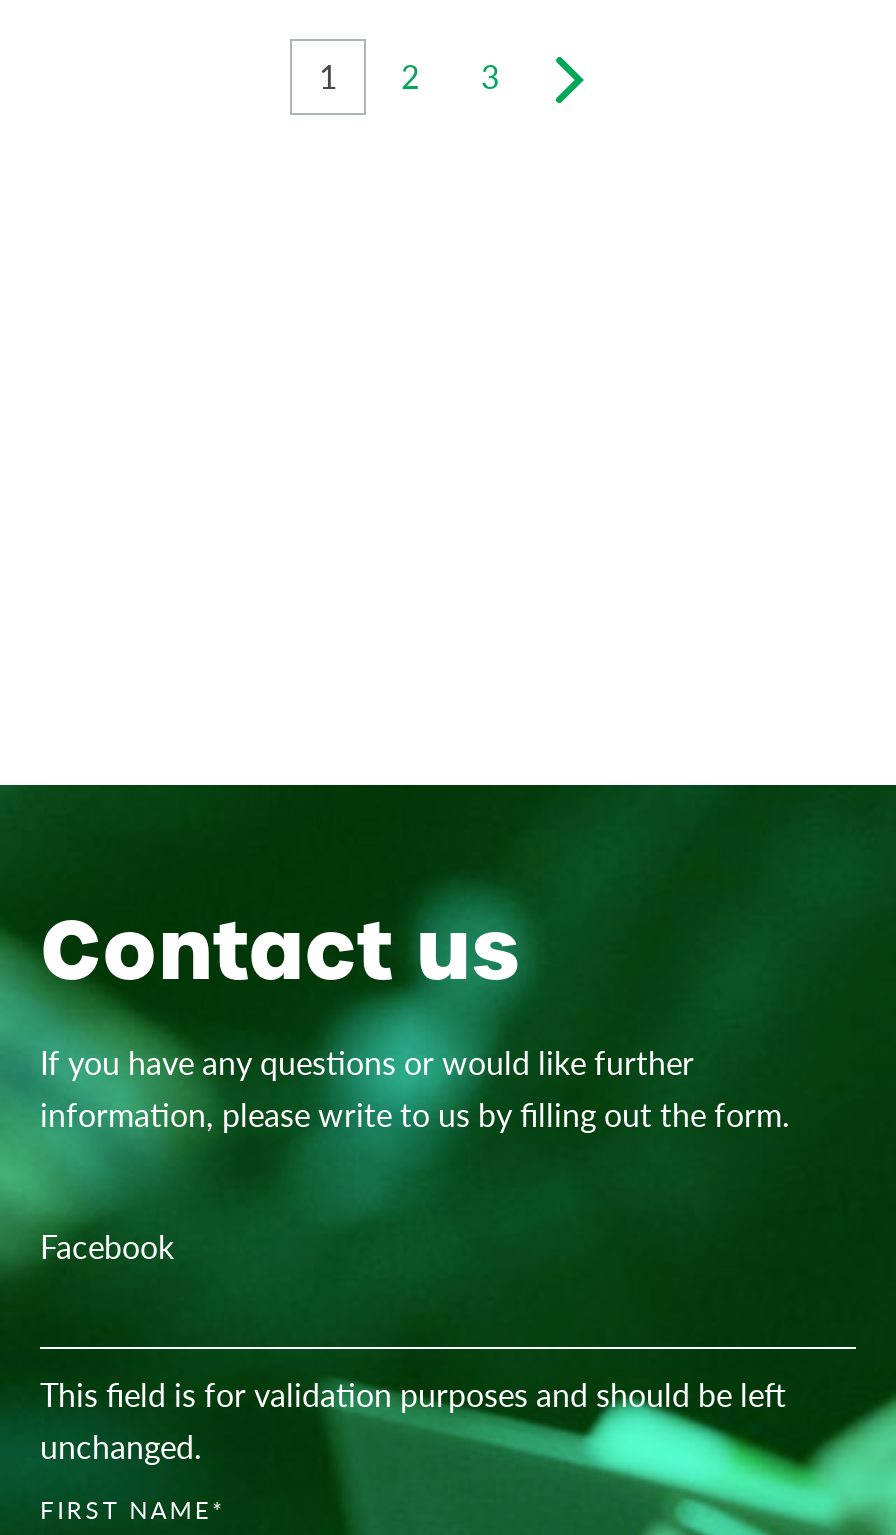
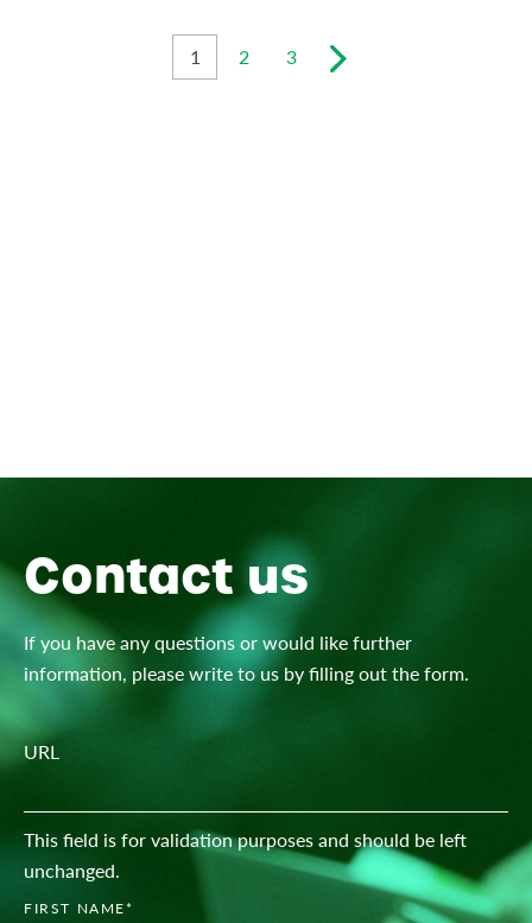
- Facebook
+ URL
